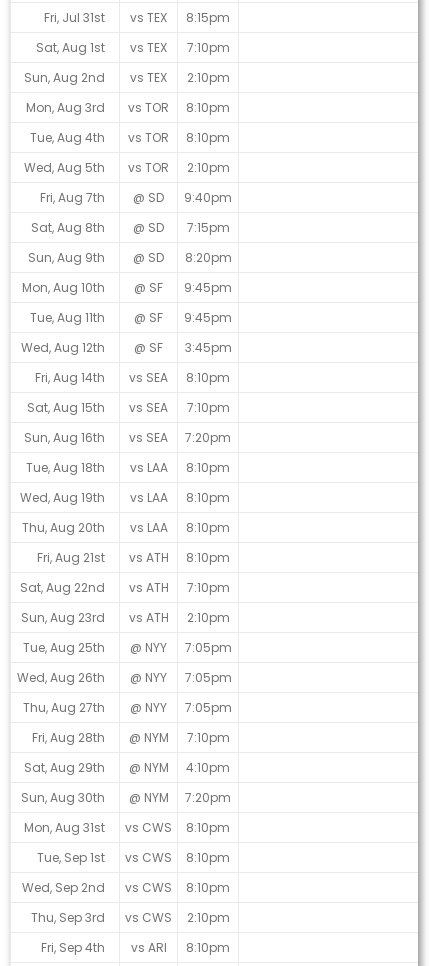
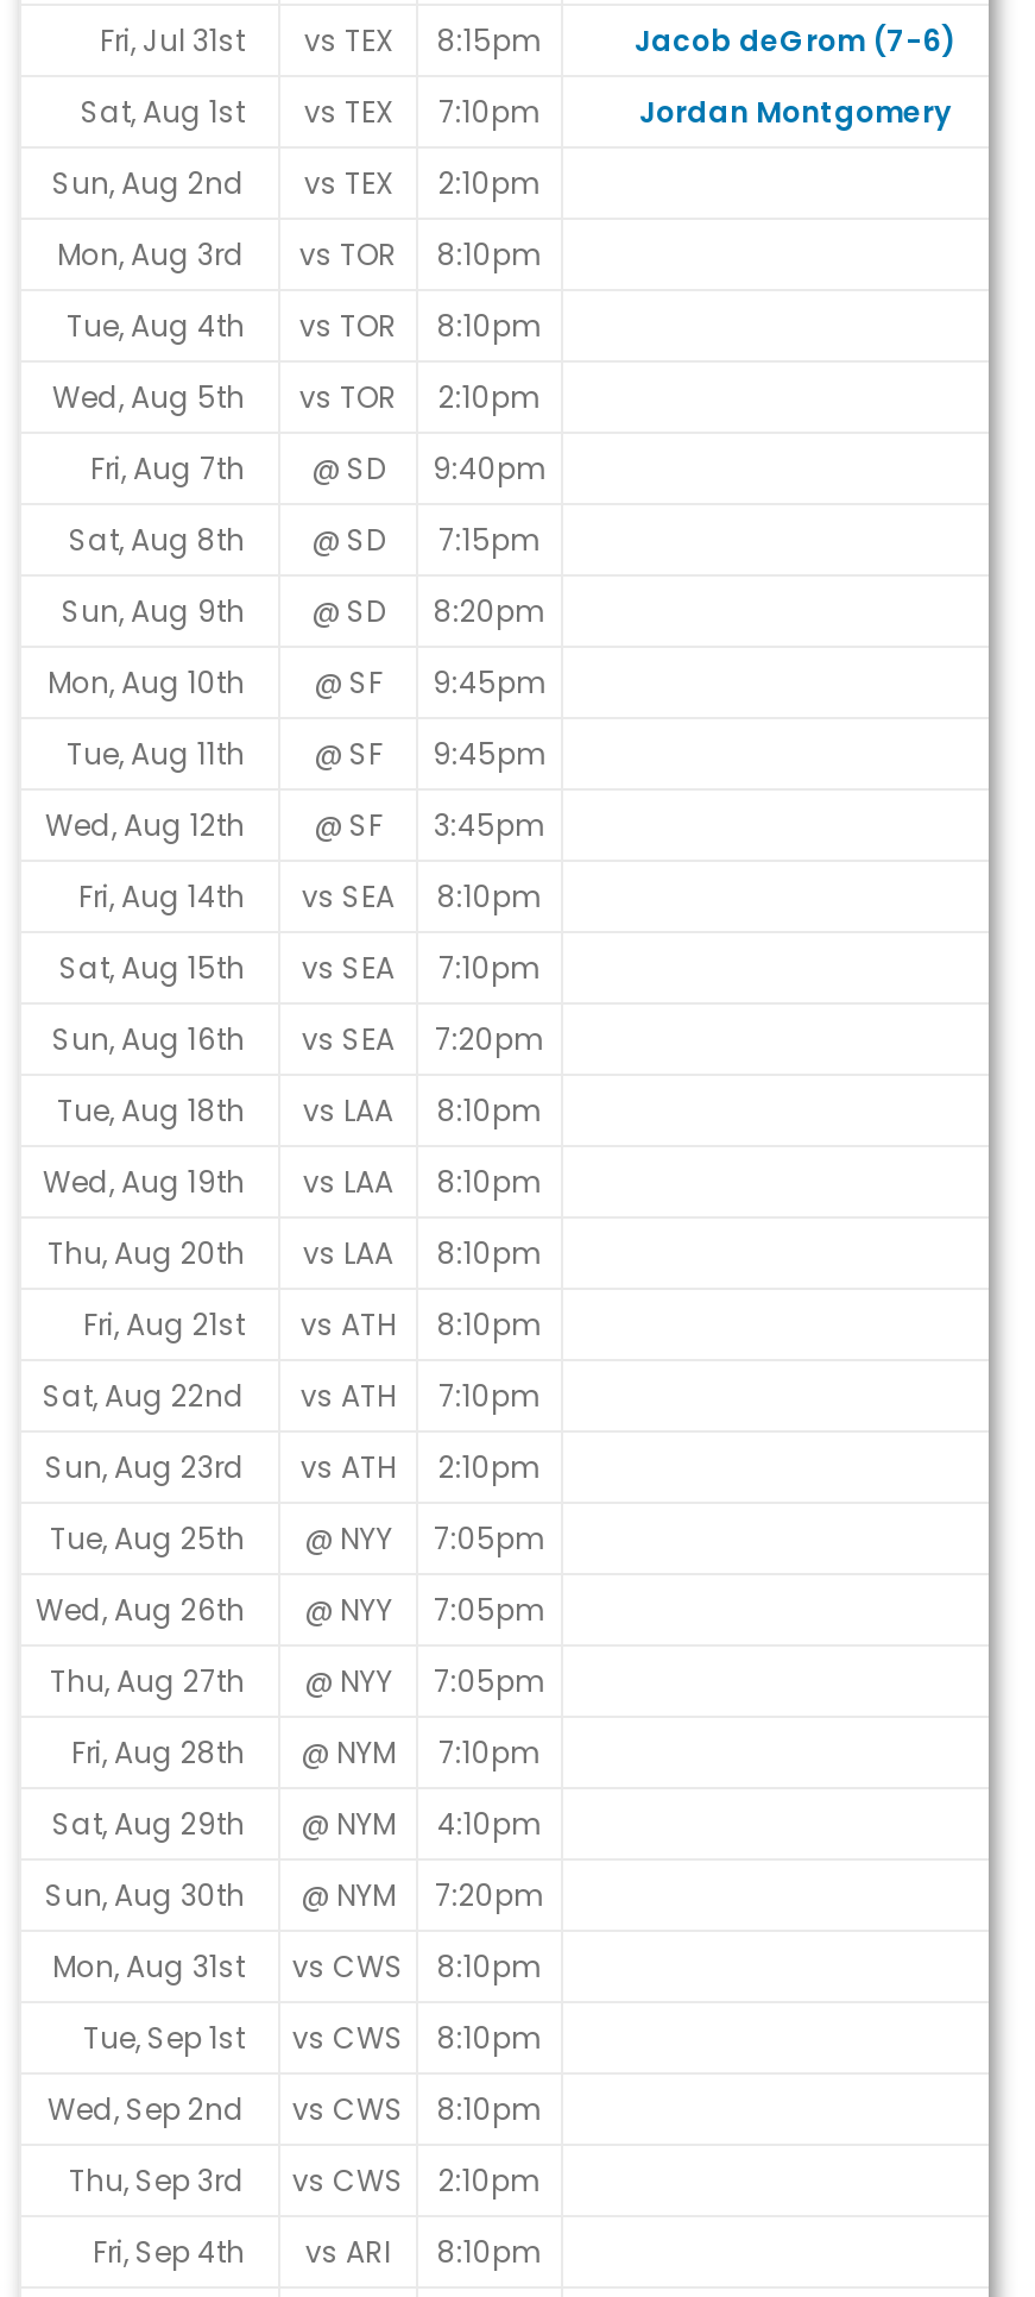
+ Jacob deGrom (7-6)

+ Jordan Montgomery
